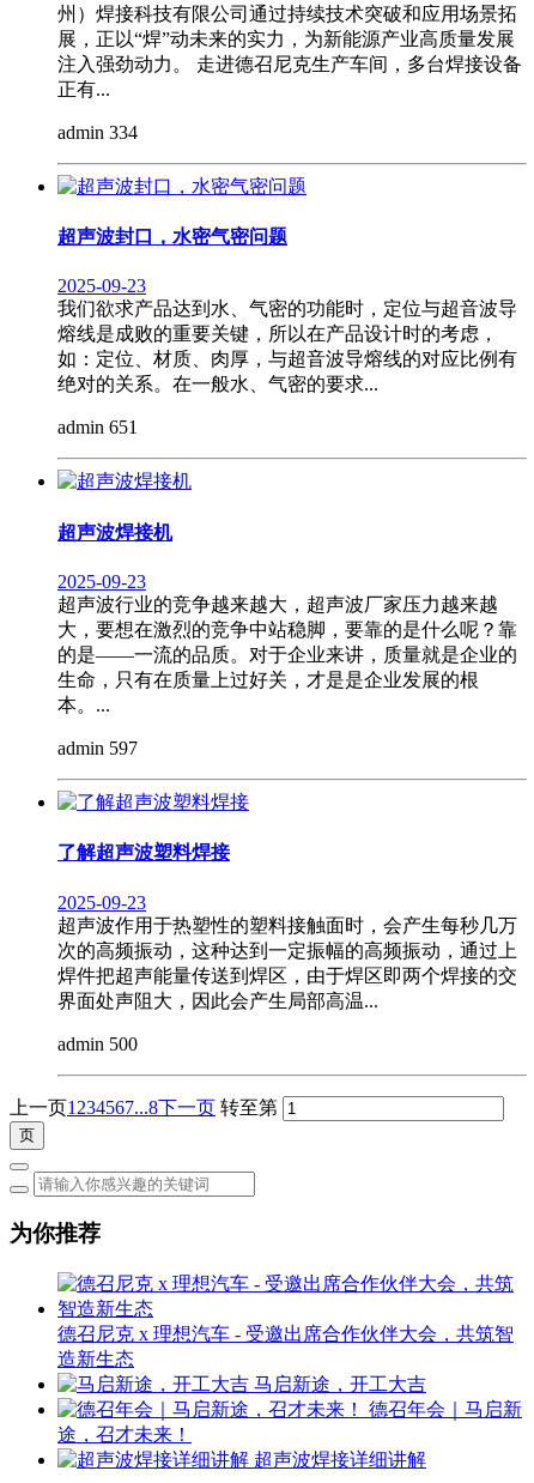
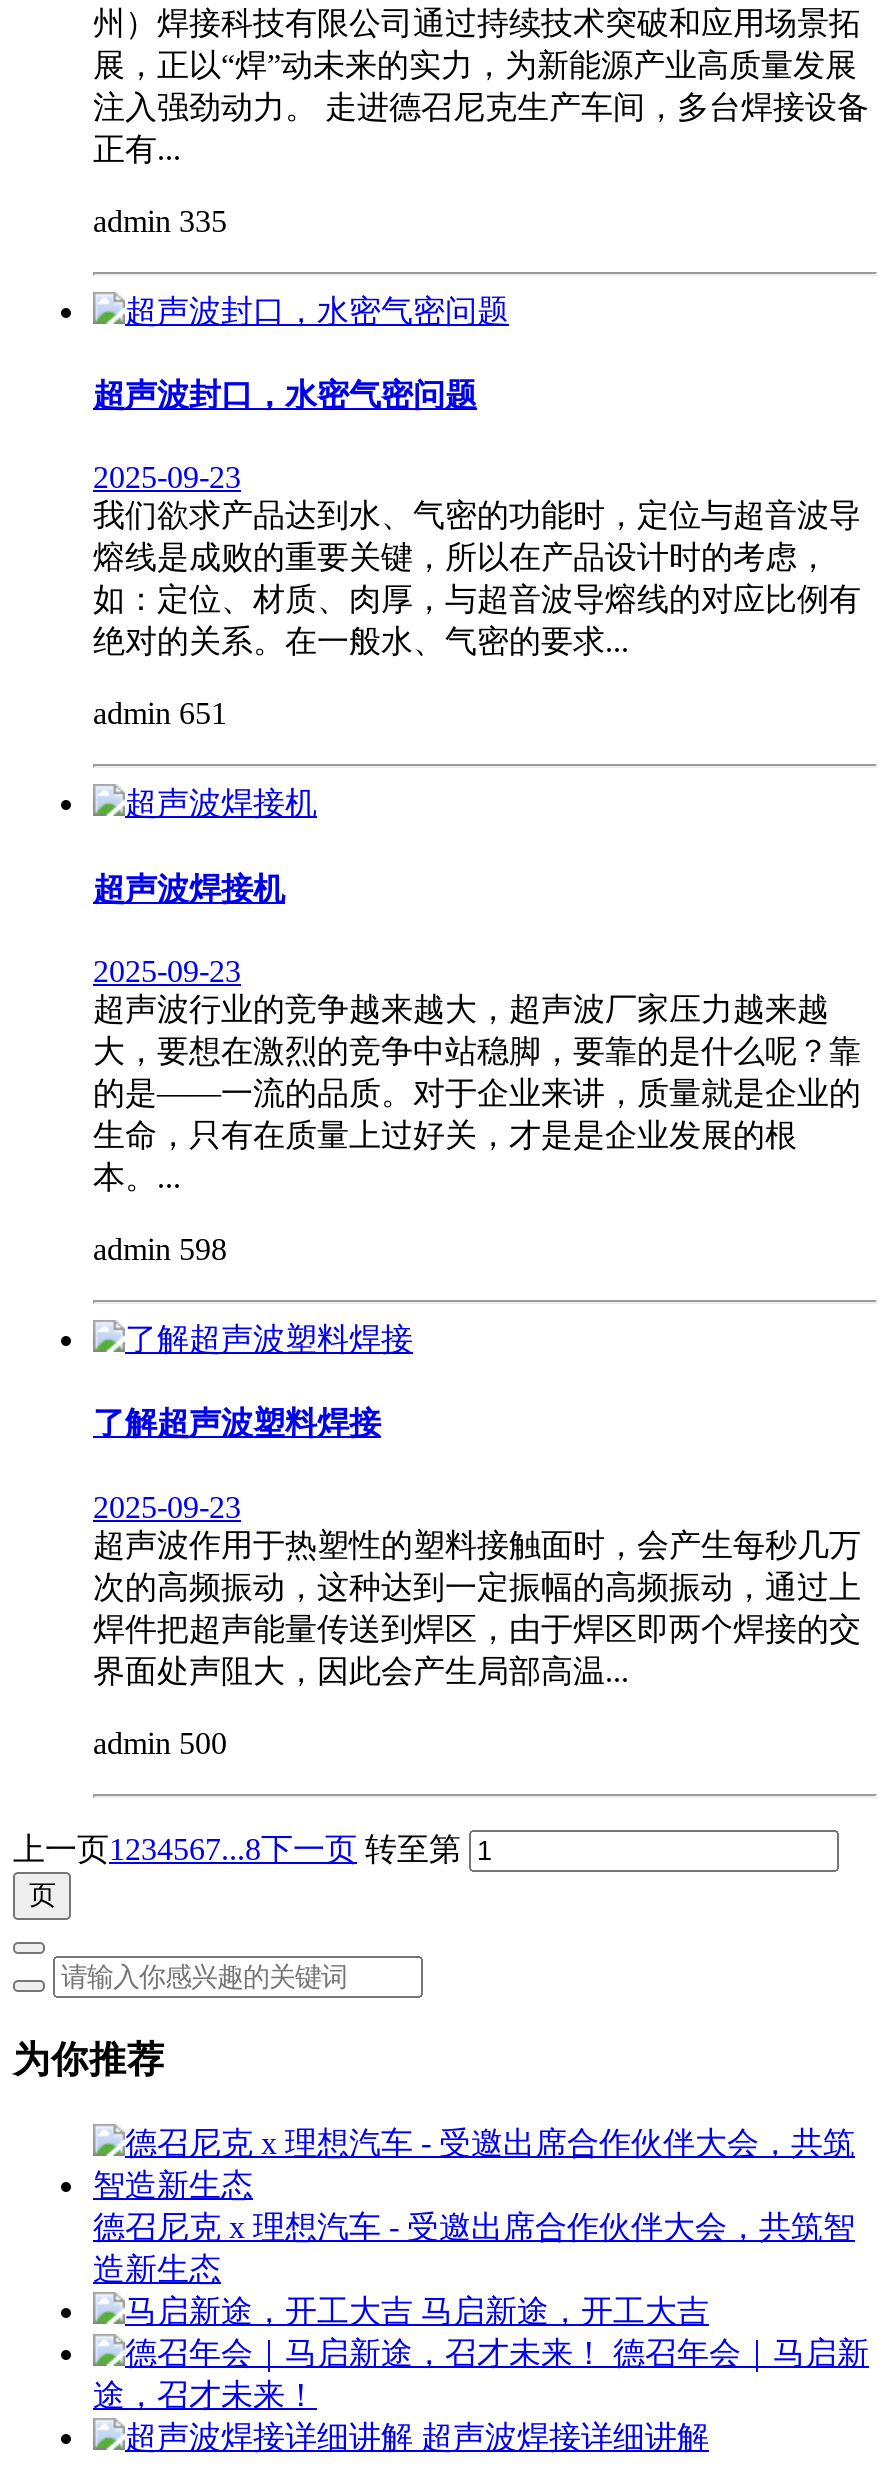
- admin 334
+ admin 335

- admin 597
+ admin 598
